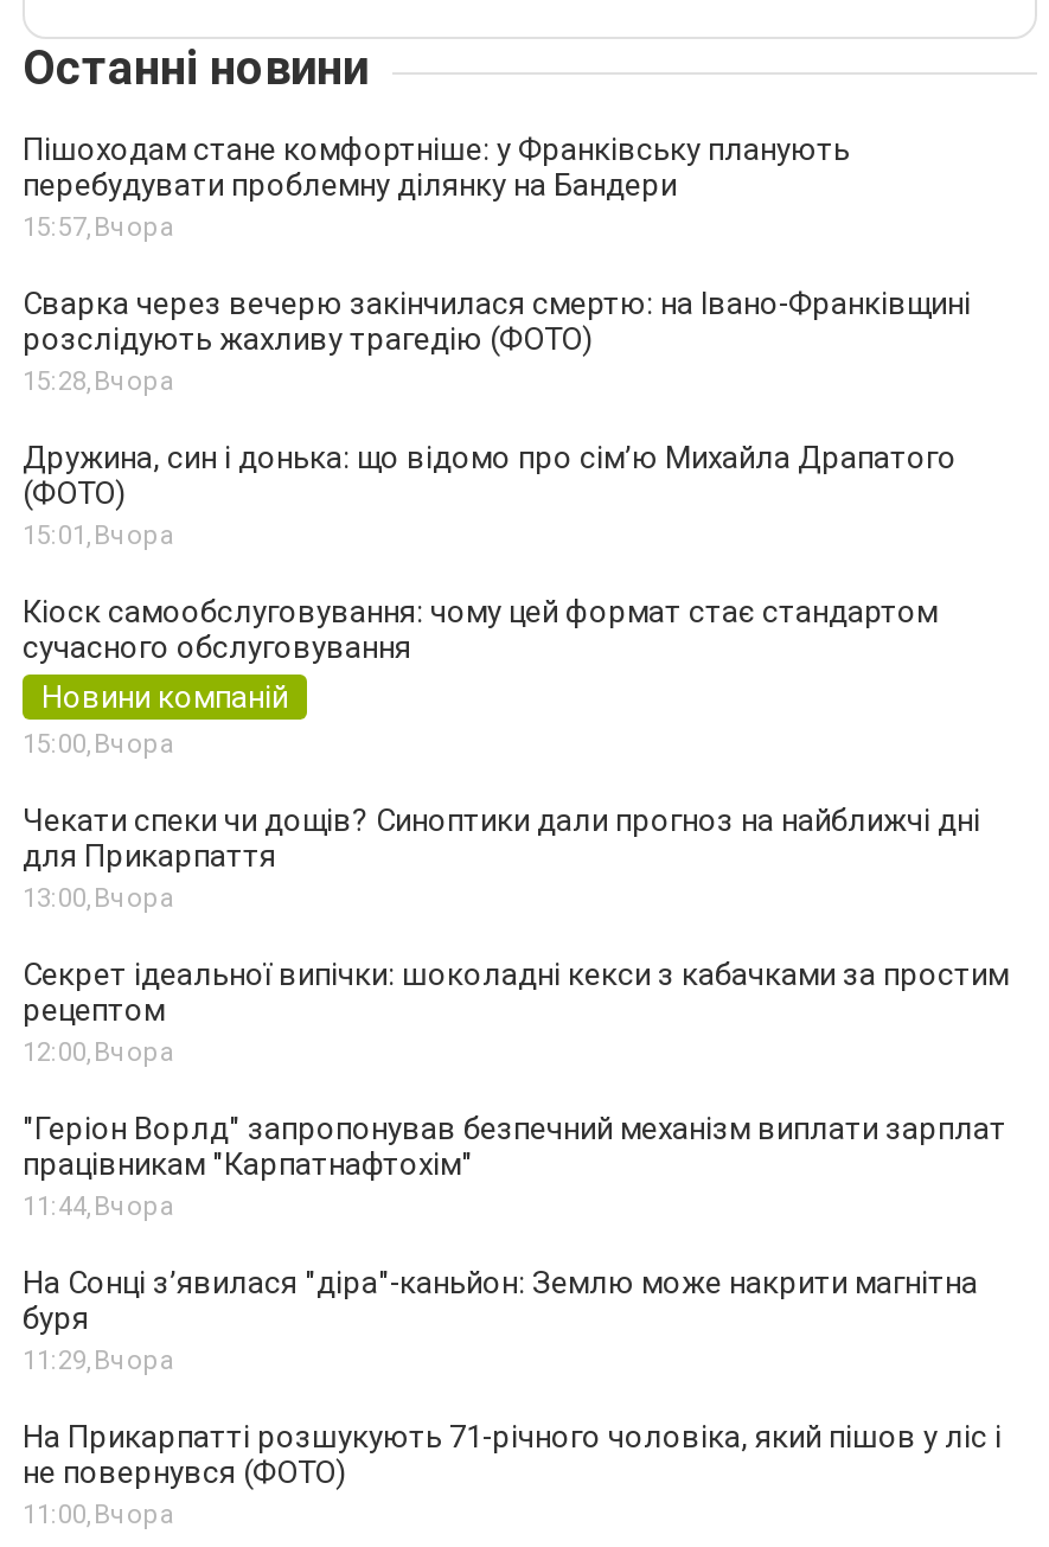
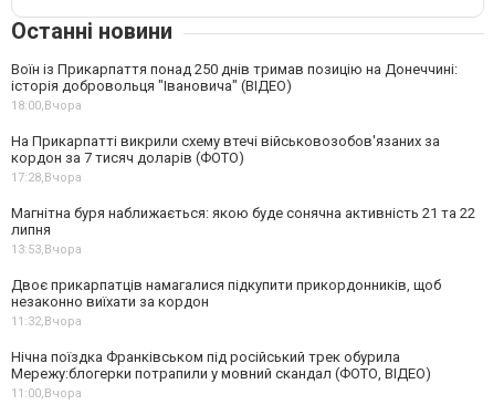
- Пішоходам стане комфортніше: у Франківську планують
- перебудувати проблемну ділянку на Бандери
- 15:57, Вчора
- Сварка через вечерю закінчилася смертю: на Івано-Франківщині
- розслідують жахливу трагедію (ФОТО)
- 15:28, Вчора
- Дружина, син і донька: що відомо про сім’ю Михайла Драпатого
- (ФОТО)
- 15:01, Вчора
- Кіоск самообслуговування: чому цей формат стає стандартом
- сучасного обслуговування
- Новини компаній
- 15:00, Вчора
- Чекати спеки чи дощів? Синоптики дали прогноз на найближчі дні
- для Прикарпаття
- 13:00, Вчора
- Секрет ідеальної випічки: шоколадні кекси з кабачками за простим
- рецептом
- 12:00, Вчора
- "Геріон Ворлд" запропонував безпечний механізм виплати зарплат
- працівникам "Карпатнафтохім"
- 11:44, Вчора
- На Сонці з’явилася "діра"-каньйон: Землю може накрити магнітна
- буря
- 11:29, Вчора
- На Прикарпатті розшукують 71-річного чоловіка, який пішов у ліс і
- не повернувся (ФОТО)
+ Воїн із Прикарпаття понад 250 днів тримав позицію на Донеччині:
+ історія добровольця "Івановича" (ВІДЕО)
+ 18:00,Вчора
+ На Прикарпатті викрили схему втечі військовозобов'язаних за
+ кордон за 7 тисяч доларів (ФОТО)
+ 17:28,Вчора
+ Магнітна буря наближається: якою буде сонячна активність 21 та 22
+ липня
+ 13:53,Вчора
+ Двоє прикарпатців намагалися підкупити прикордонників, щоб
+ незаконно виїхати за кордон
+ 11:32,Вчора
+ Нічна поїздка Франківськом під російський трек обурила
+ Мережу:блогерки потрапили у мовний скандал (ФОТО, ВІДЕО)
